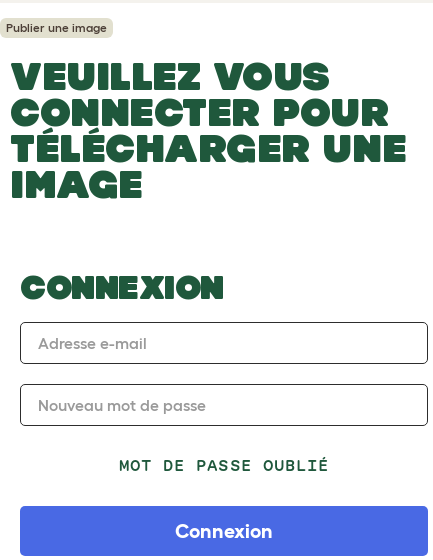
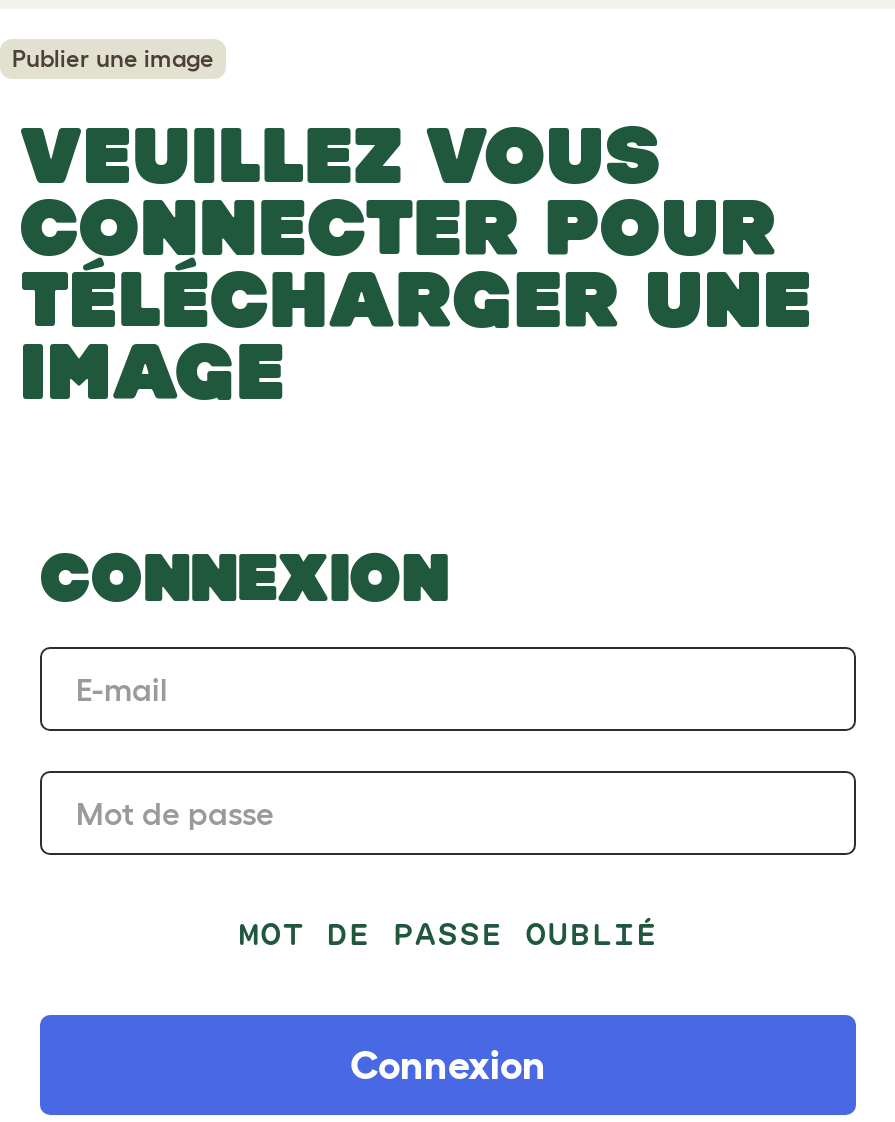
- Adresse e-mail
+ E-mail

- Nouveau mot de passe
+ Mot de passe
